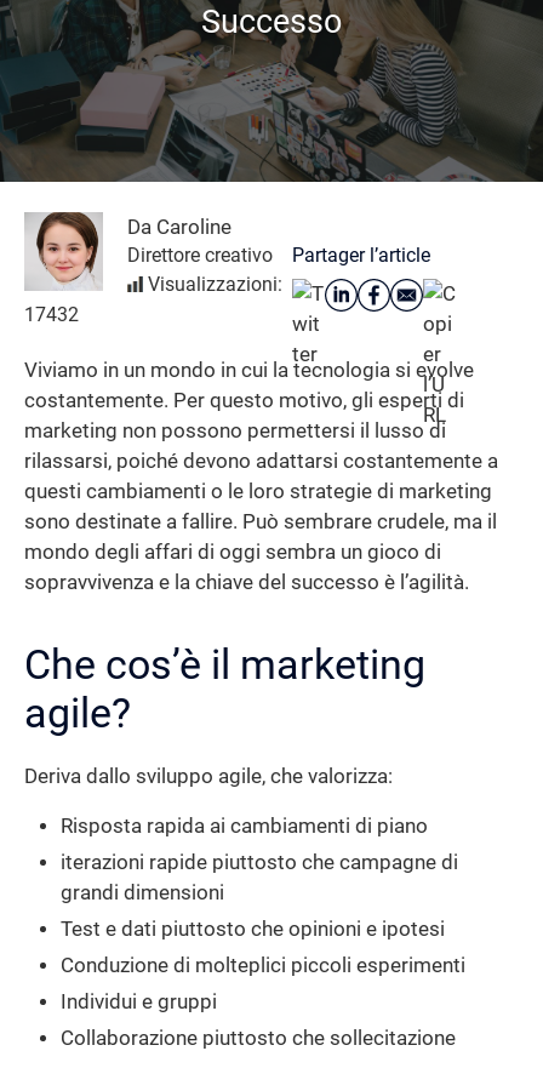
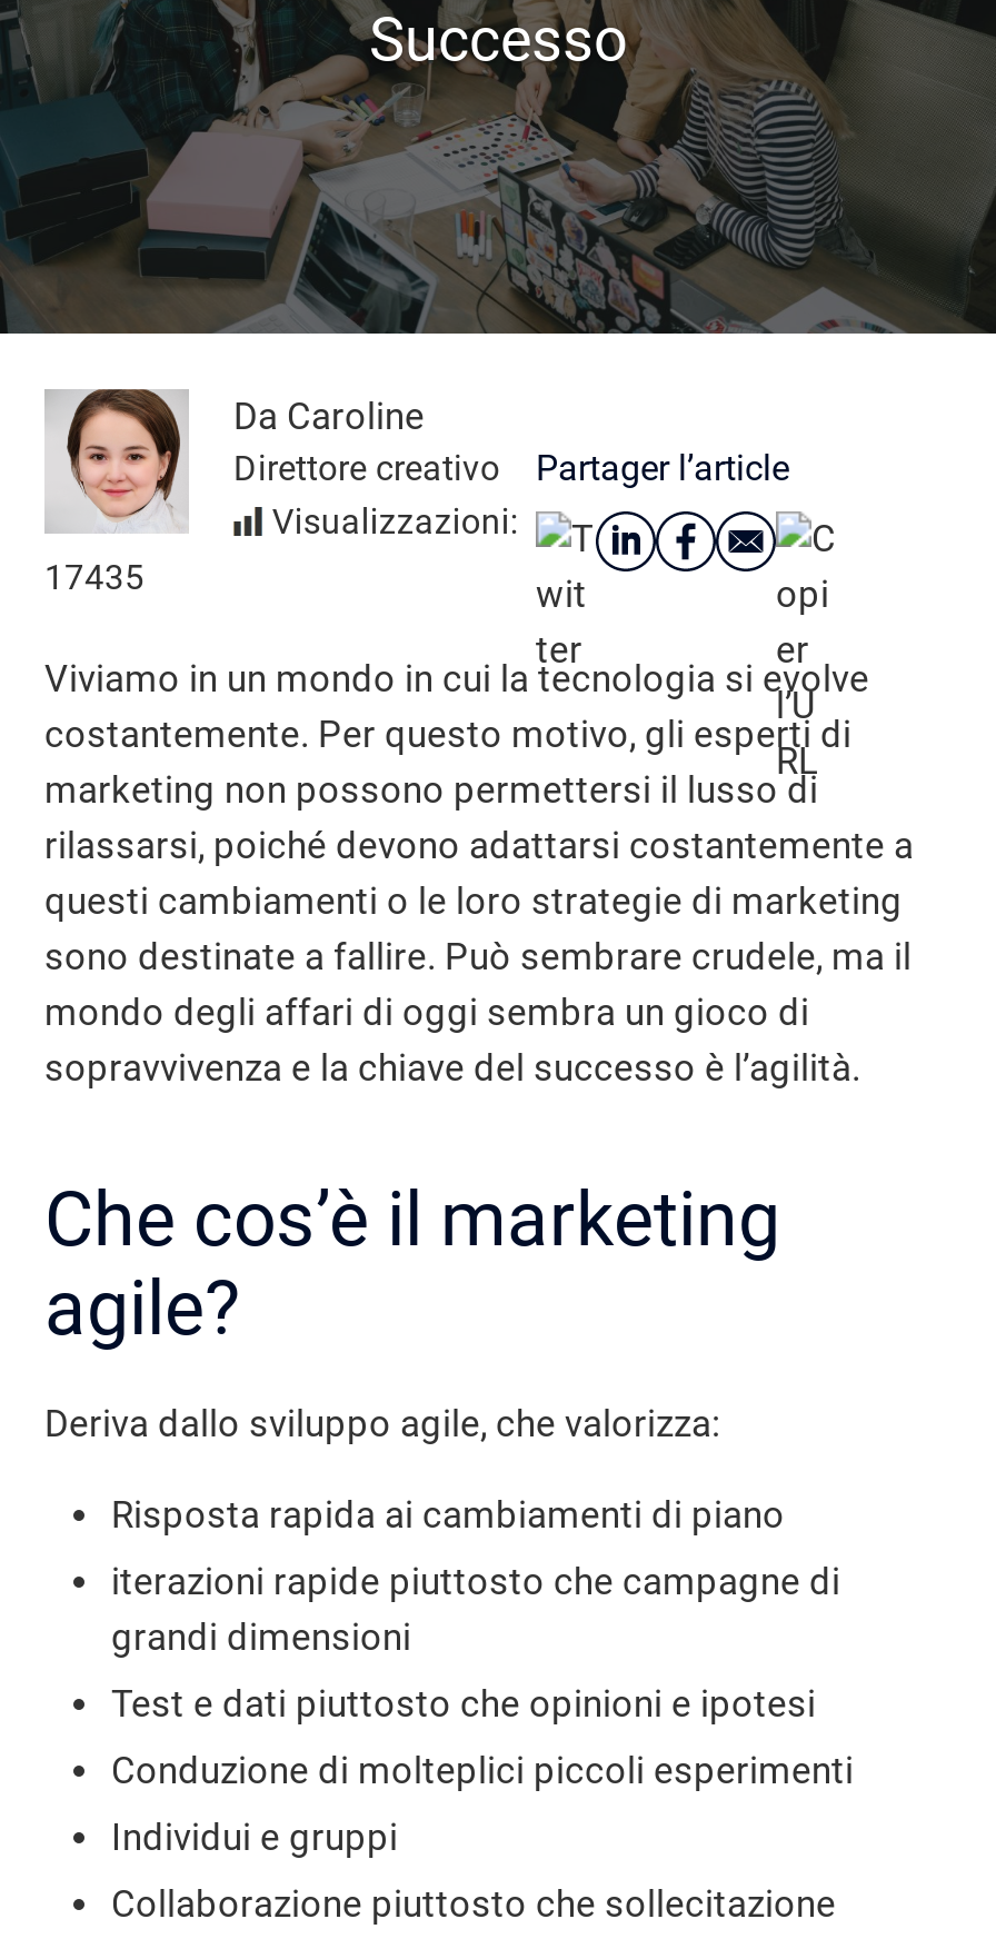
- 17432
+ 17435
